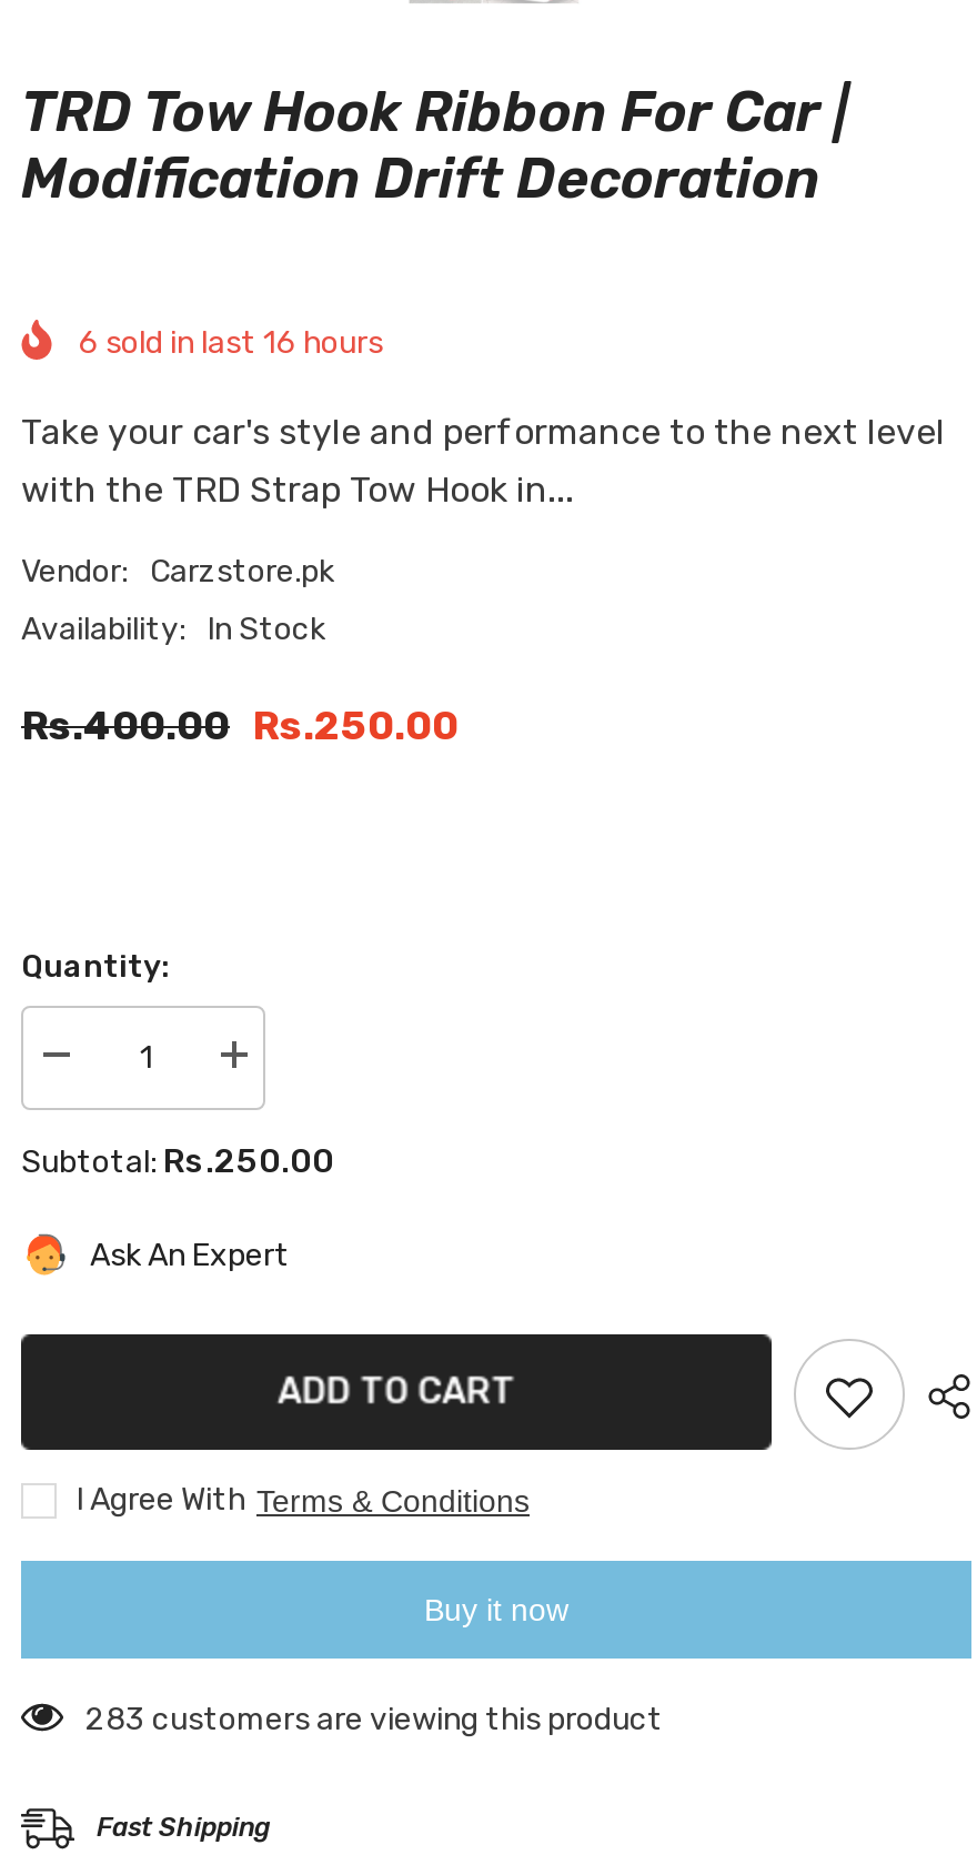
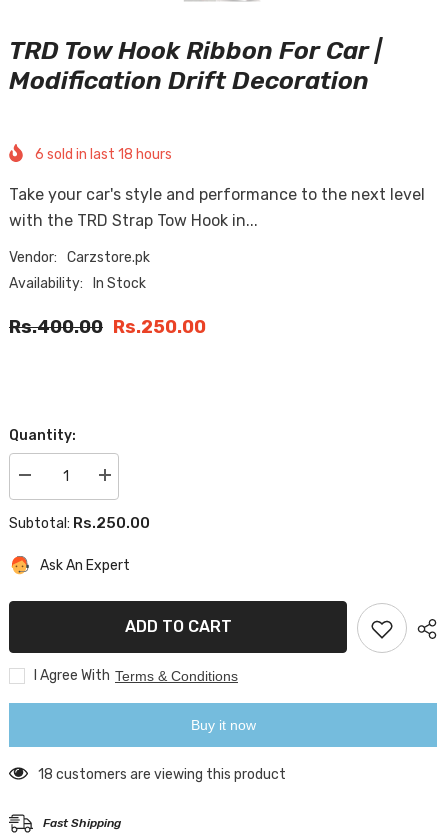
- 6 sold in last 16 hours
+ 6 sold in last 18 hours

- 283 customers are viewing this product
+ 18 customers are viewing this product
